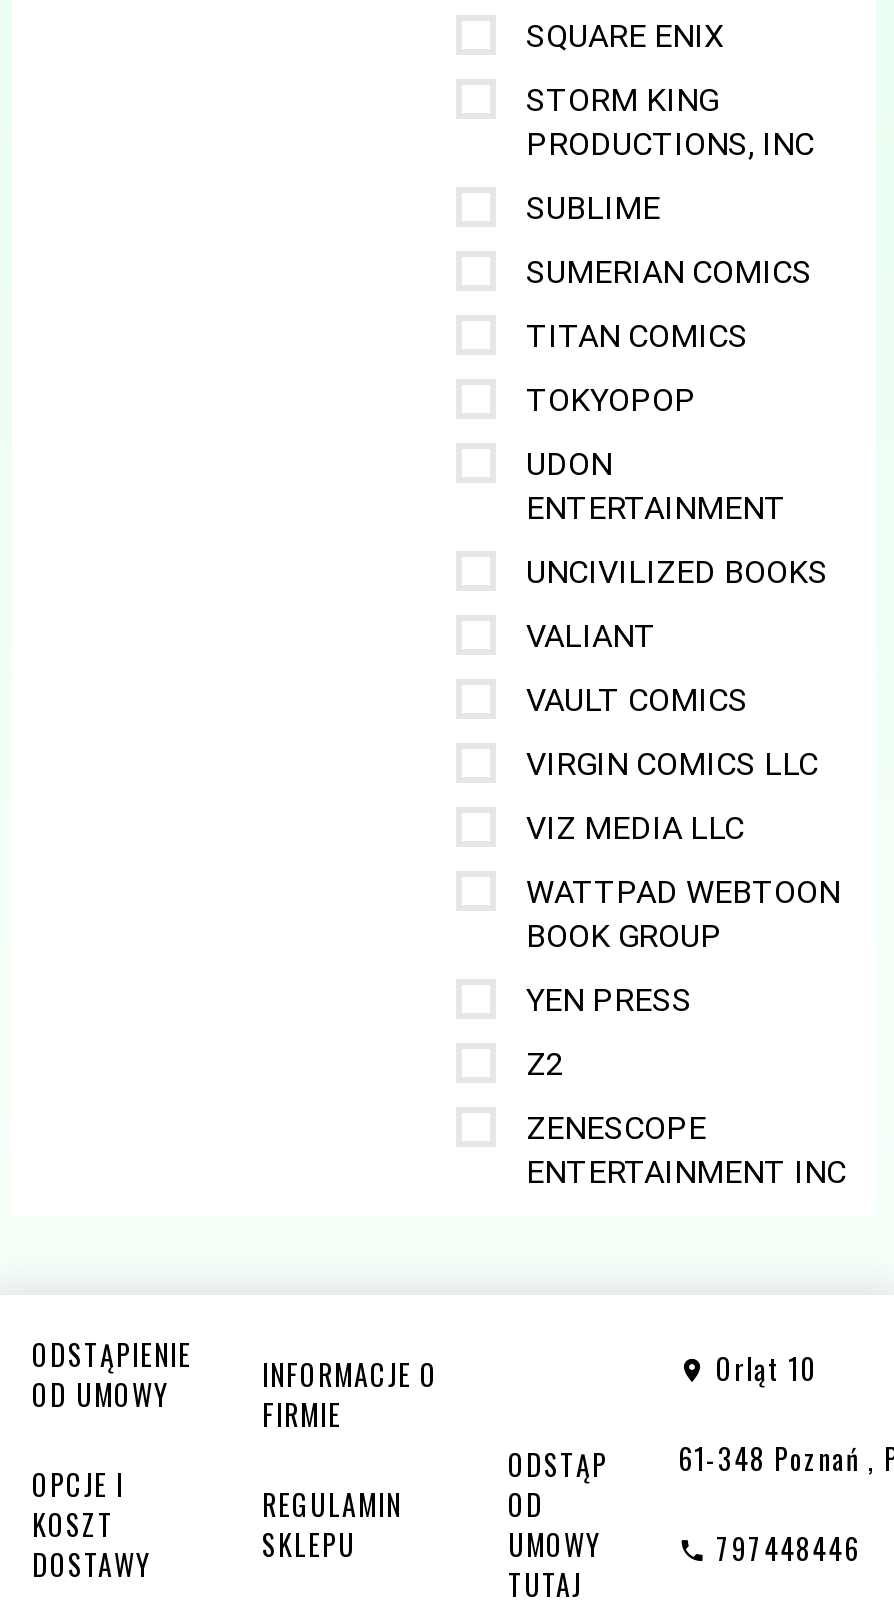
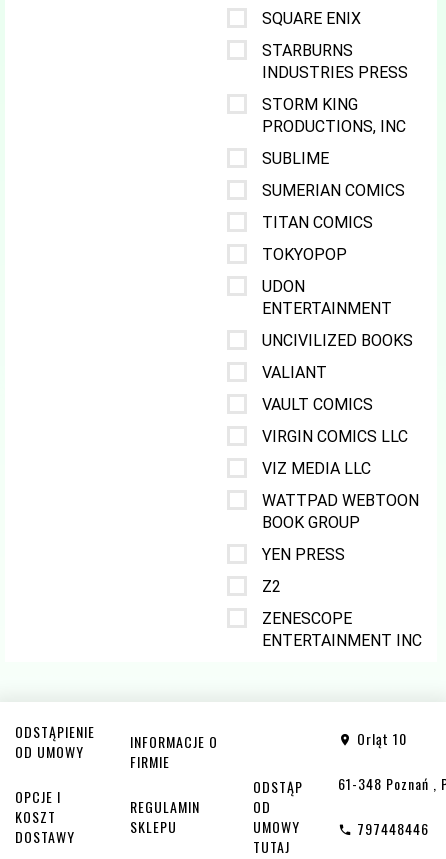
+ STARBURNS
+ INDUSTRIES PRESS
